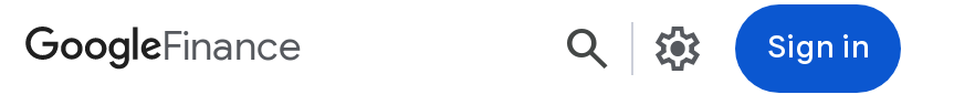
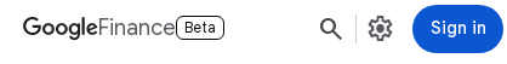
- Finance
+ Finance Beta
